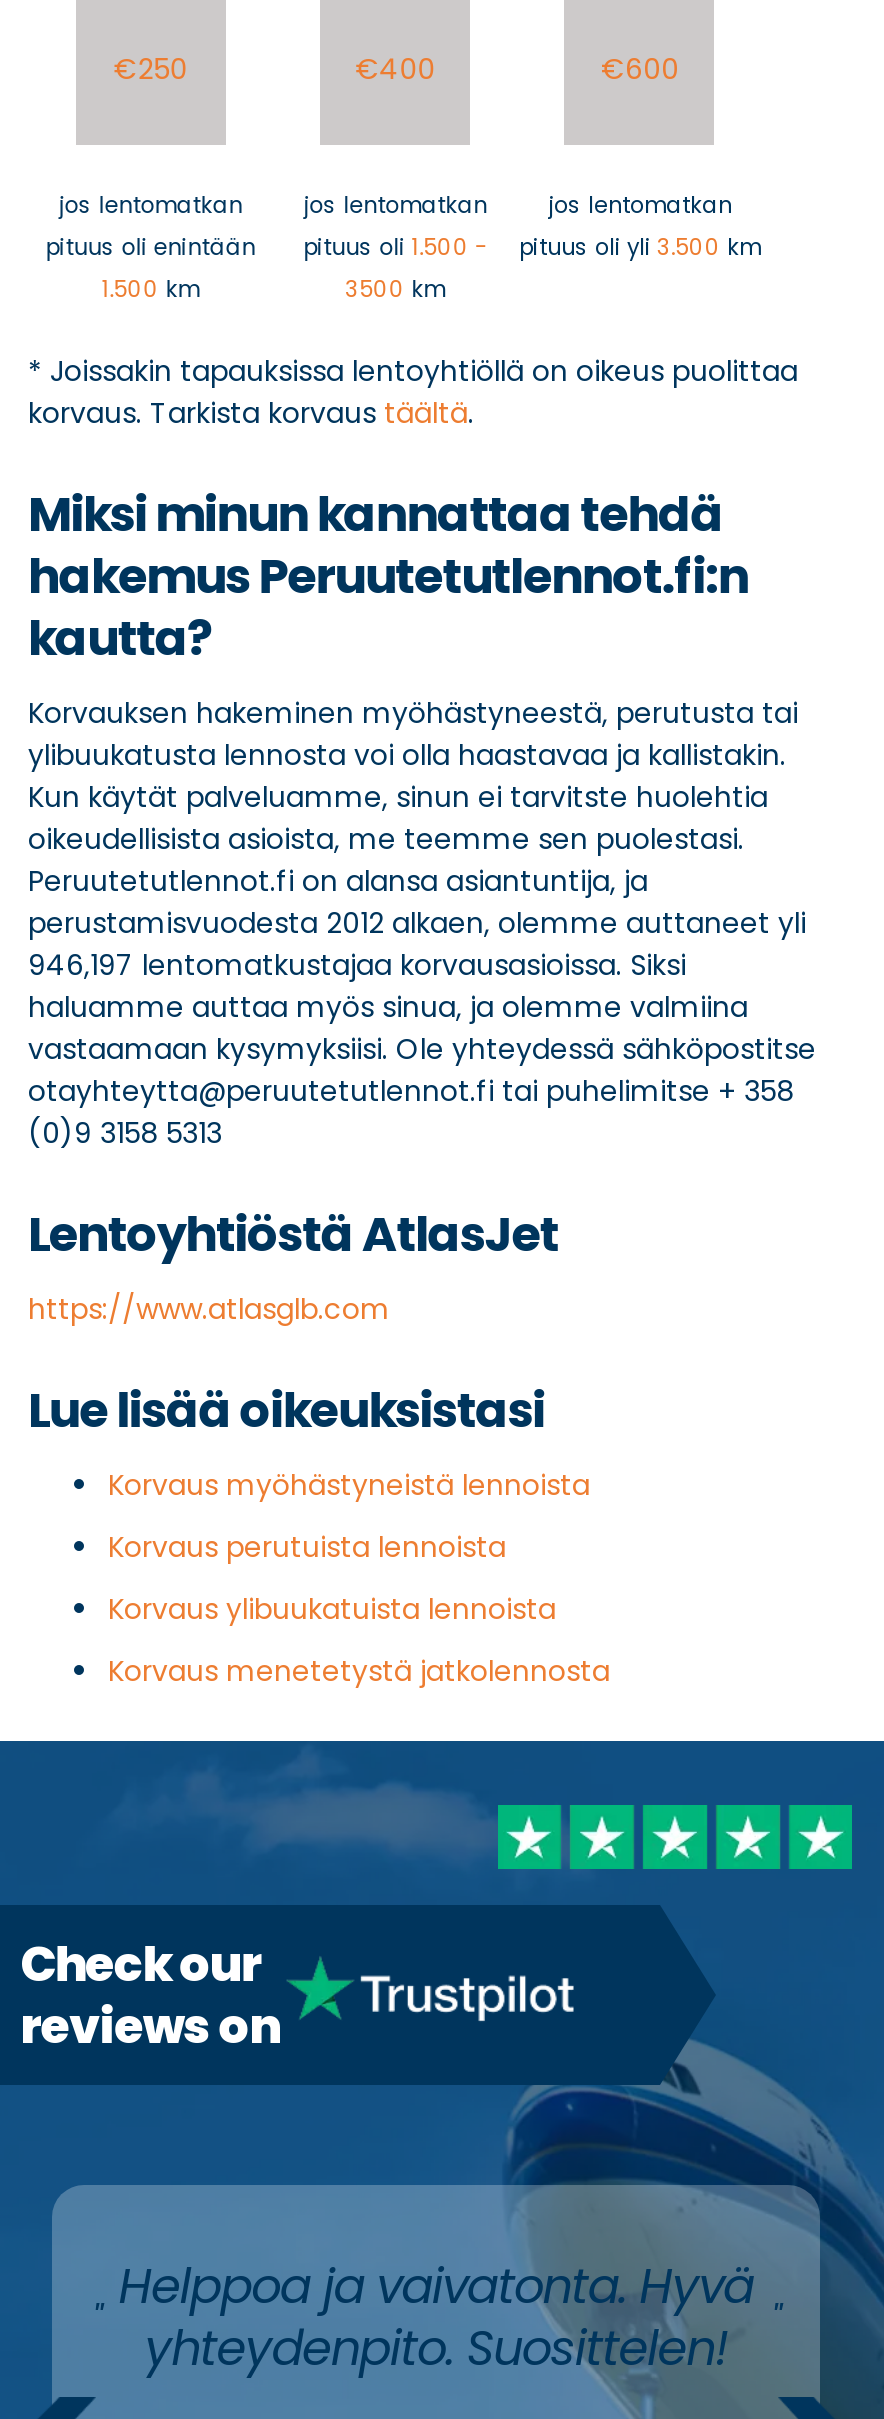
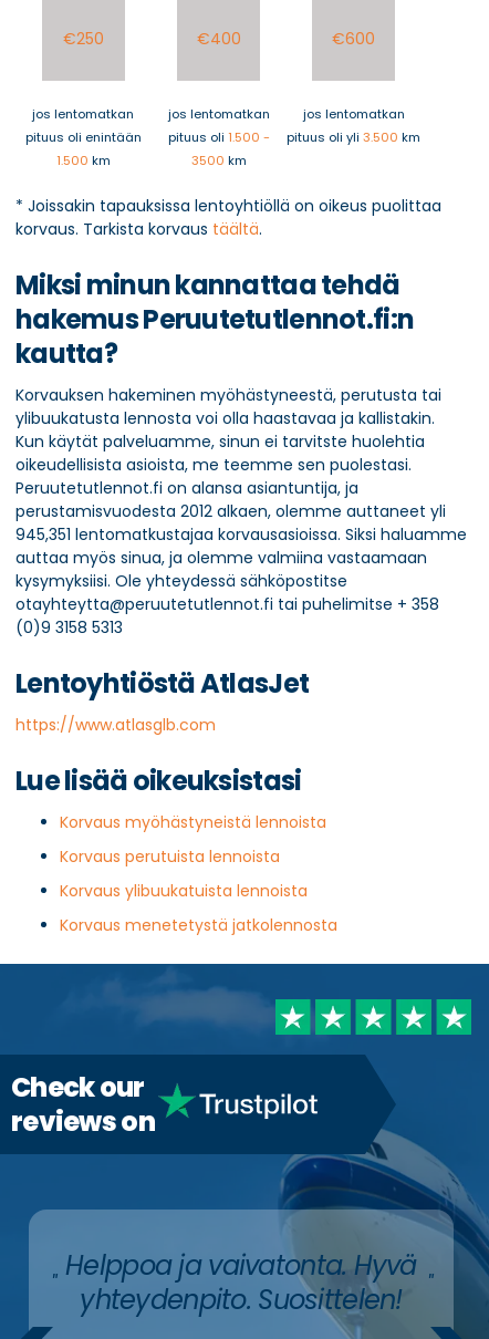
- 946,197 lentomatkustajaa korvausasioissa. Siksi
- haluamme auttaa myös sinua, ja olemme valmiina
- vastaamaan kysymyksiisi. Ole yhteydessä sähköpostitse
+ 945,351 lentomatkustajaa korvausasioissa. Siksi haluamme
+ auttaa myös sinua, ja olemme valmiina vastaamaan
+ kysymyksiisi. Ole yhteydessä sähköpostitse
